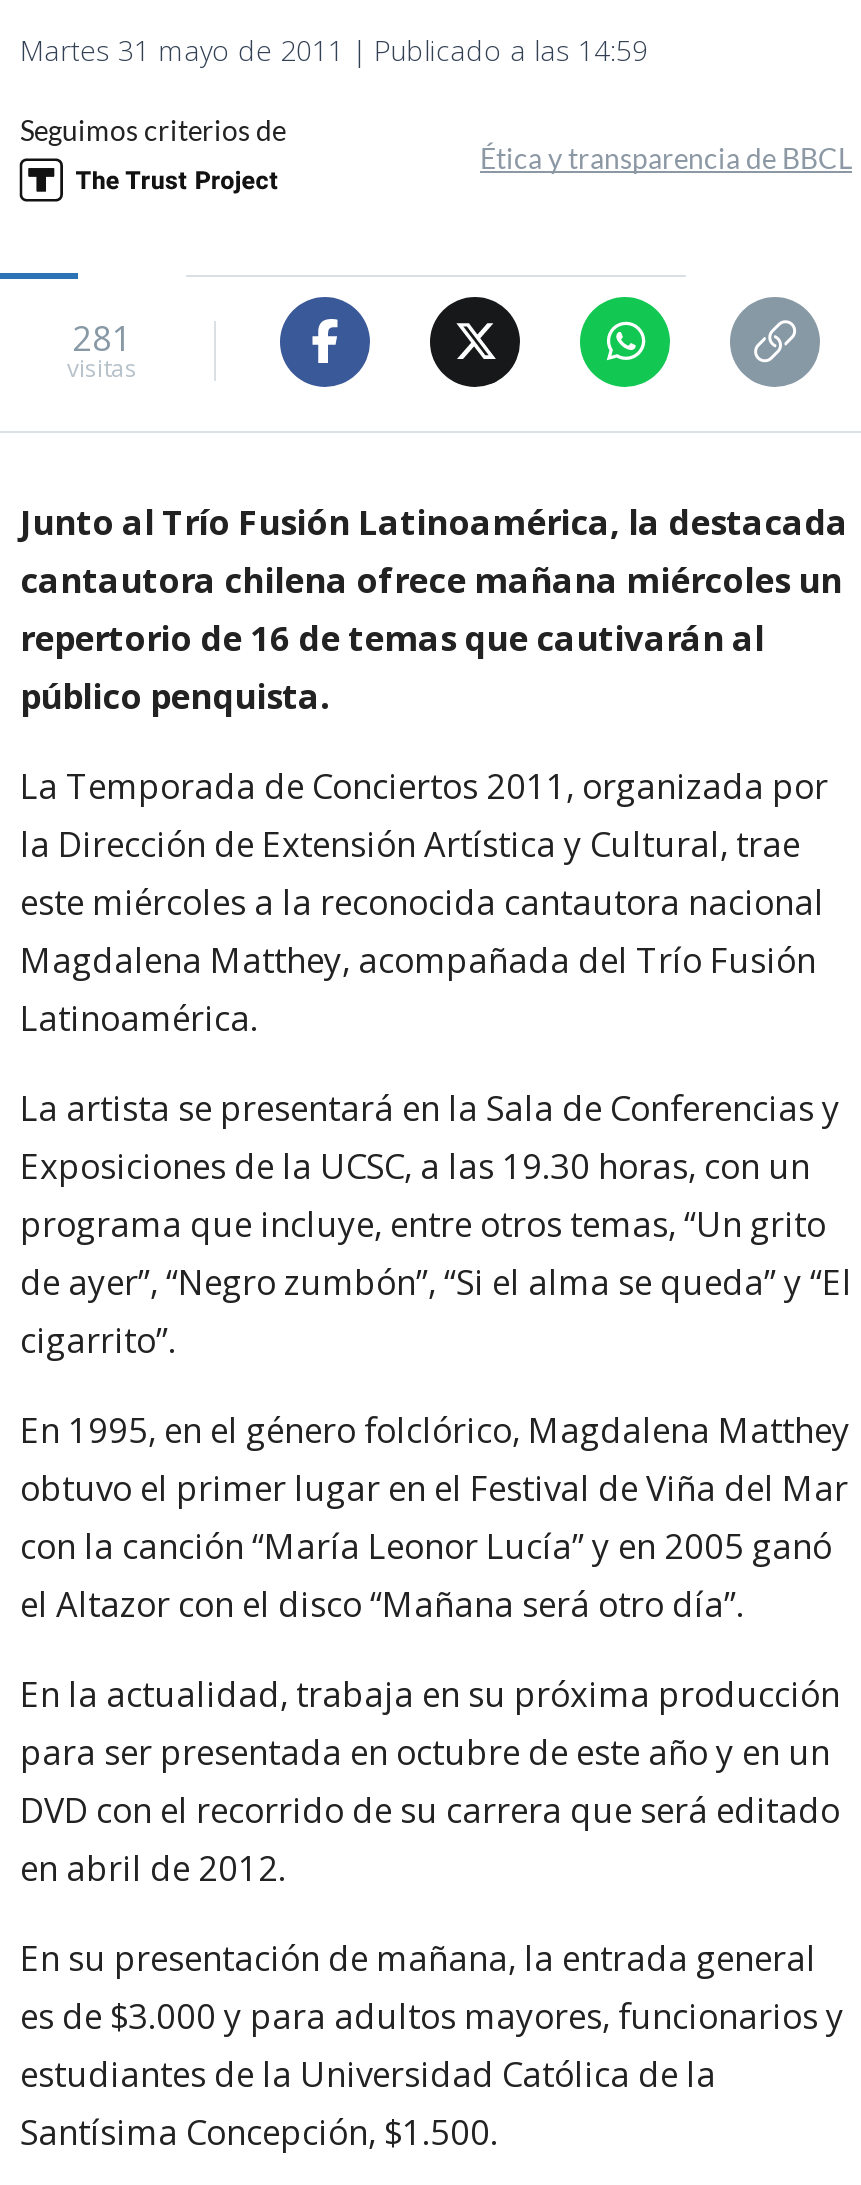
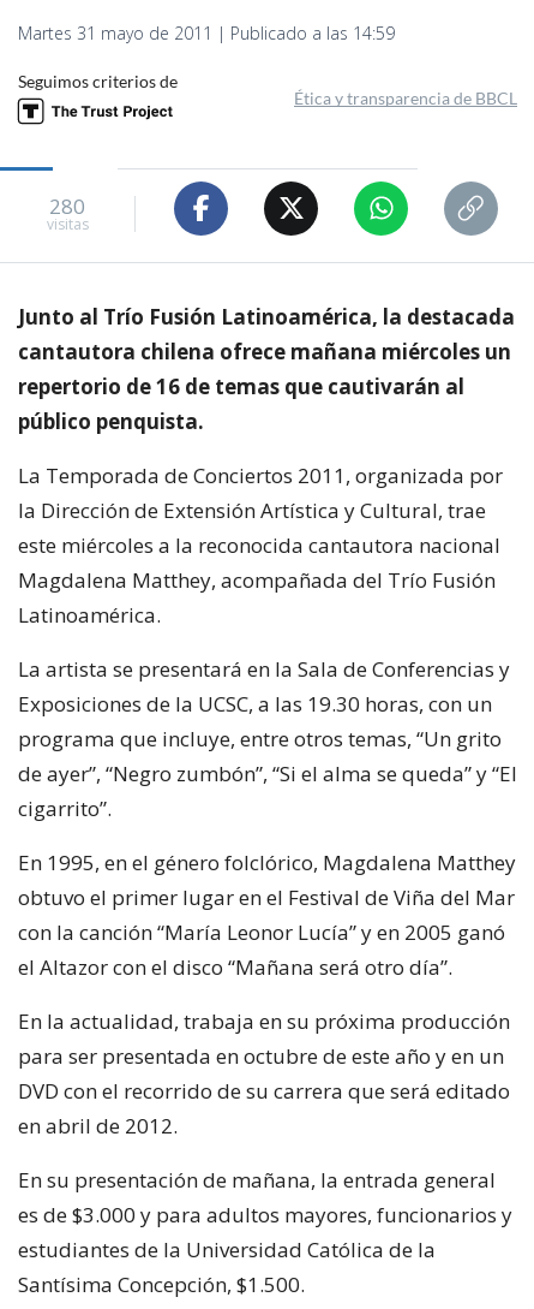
- 281
+ 280
